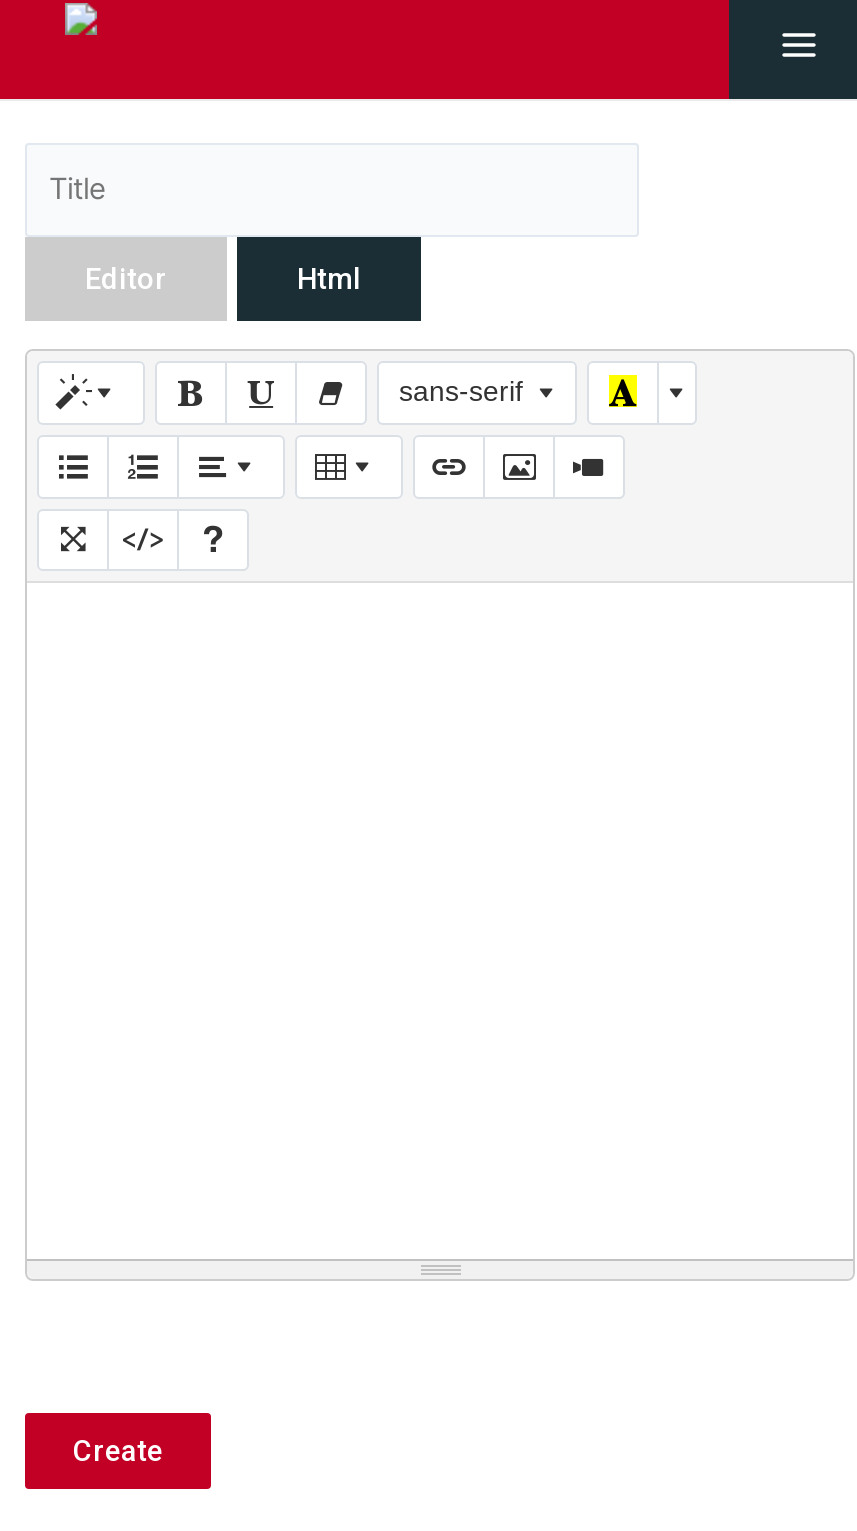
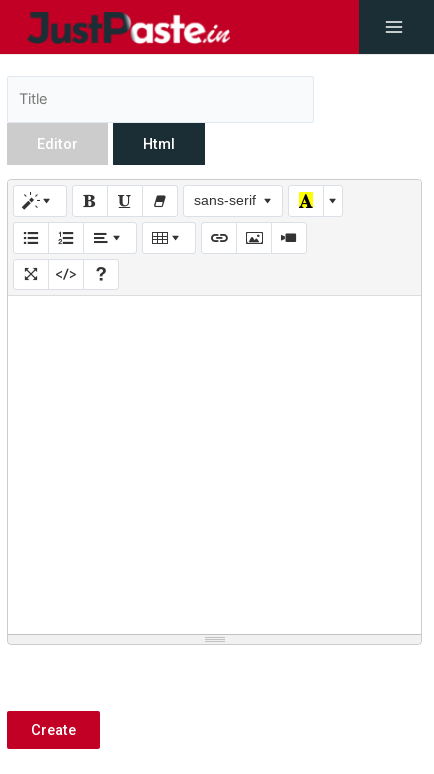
+ [image]
